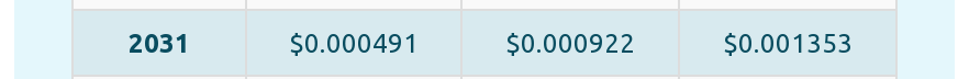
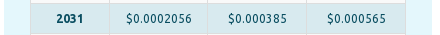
- $0.000491
+ $0.0002056

- $0.000922
+ $0.000385

- $0.001353
+ $0.000565
